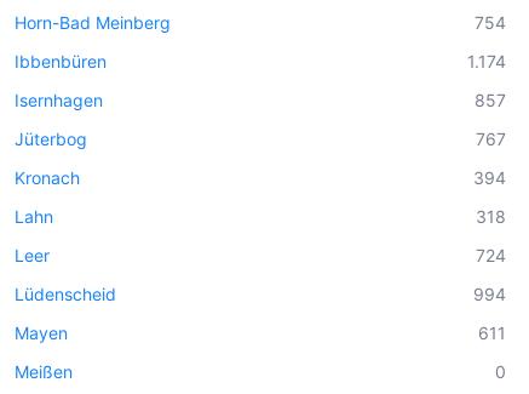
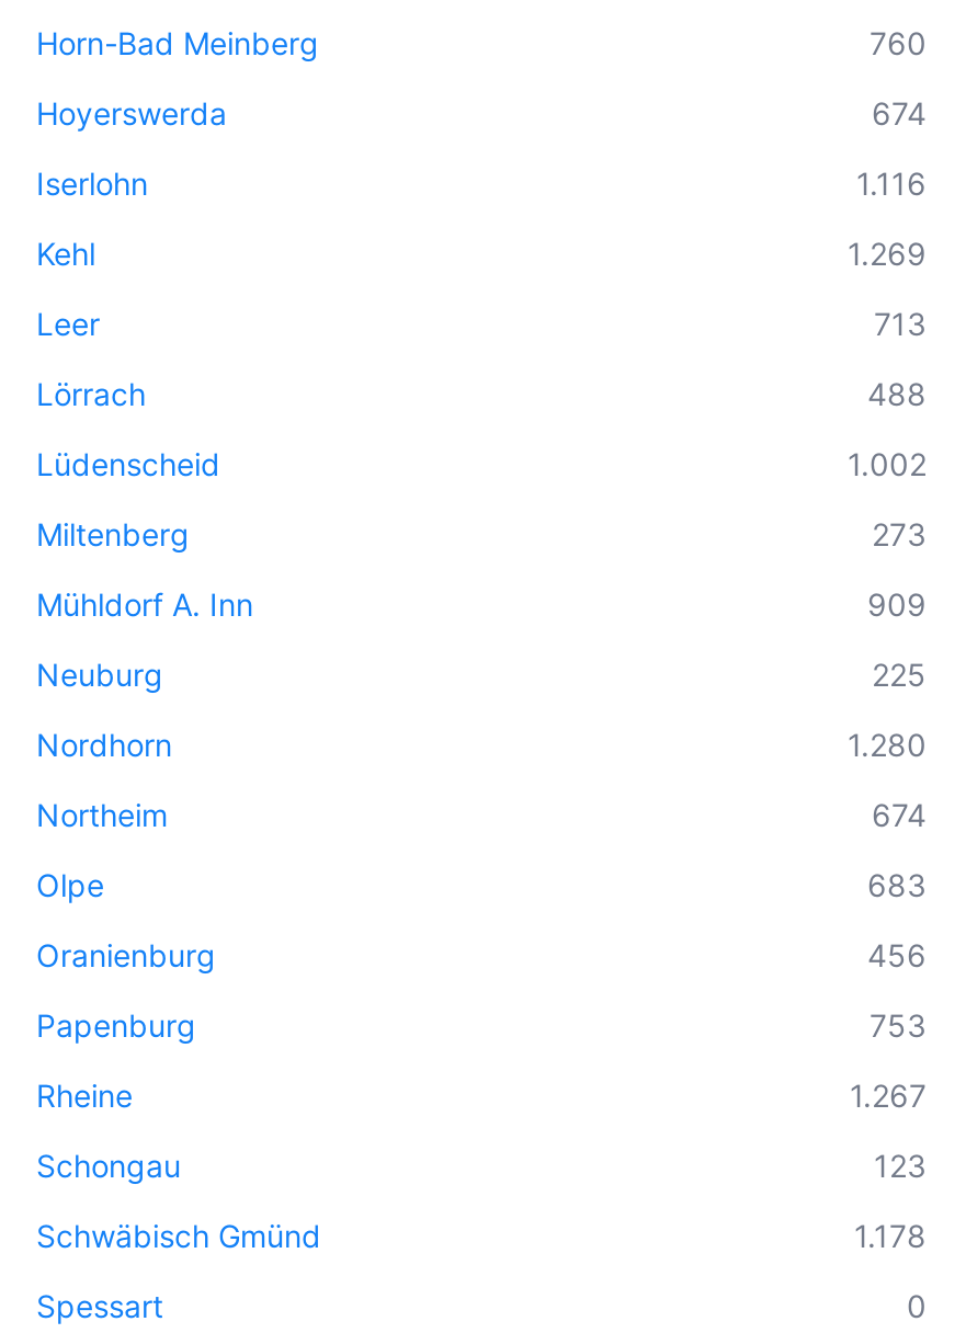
- 754
- Ibbenbüren
- 1.174
- Isernhagen
- 857
- Jüterbog
- 767
- Kronach
- 394
- Lahn
- 318
+ 760
+ Hoyerswerda
+ 674
+ Iserlohn
+ 1.116
+ Kehl
+ 1.269

moved up: Leer

- 724
+ 713
+ Lörrach
+ 488

- 994
- Mayen
- 611
- Meißen
+ 1.002
+ Miltenberg
+ 273
+ Mühldorf A. Inn
+ 909
+ Neuburg
+ 225
+ Nordhorn
+ 1.280
+ Northeim
+ 674
+ Olpe
+ 683
+ Oranienburg
+ 456
+ Papenburg
+ 753
+ Rheine
+ 1.267
+ Schongau
+ 123
+ Schwäbisch Gmünd
+ 1.178
+ Spessart

moved up: Lüdenscheid
